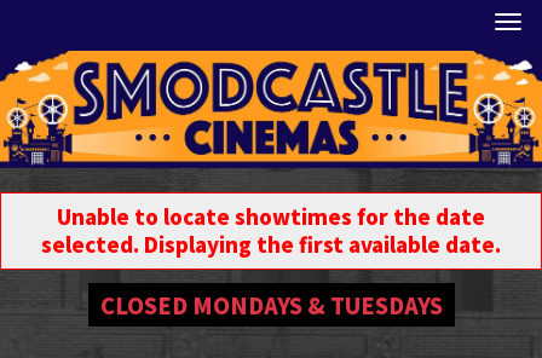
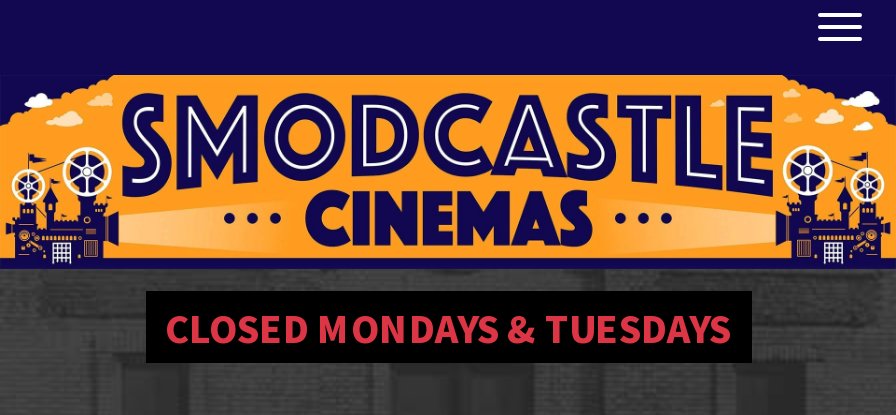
- Unable to locate showtimes for the date
- selected. Displaying the first available date.
